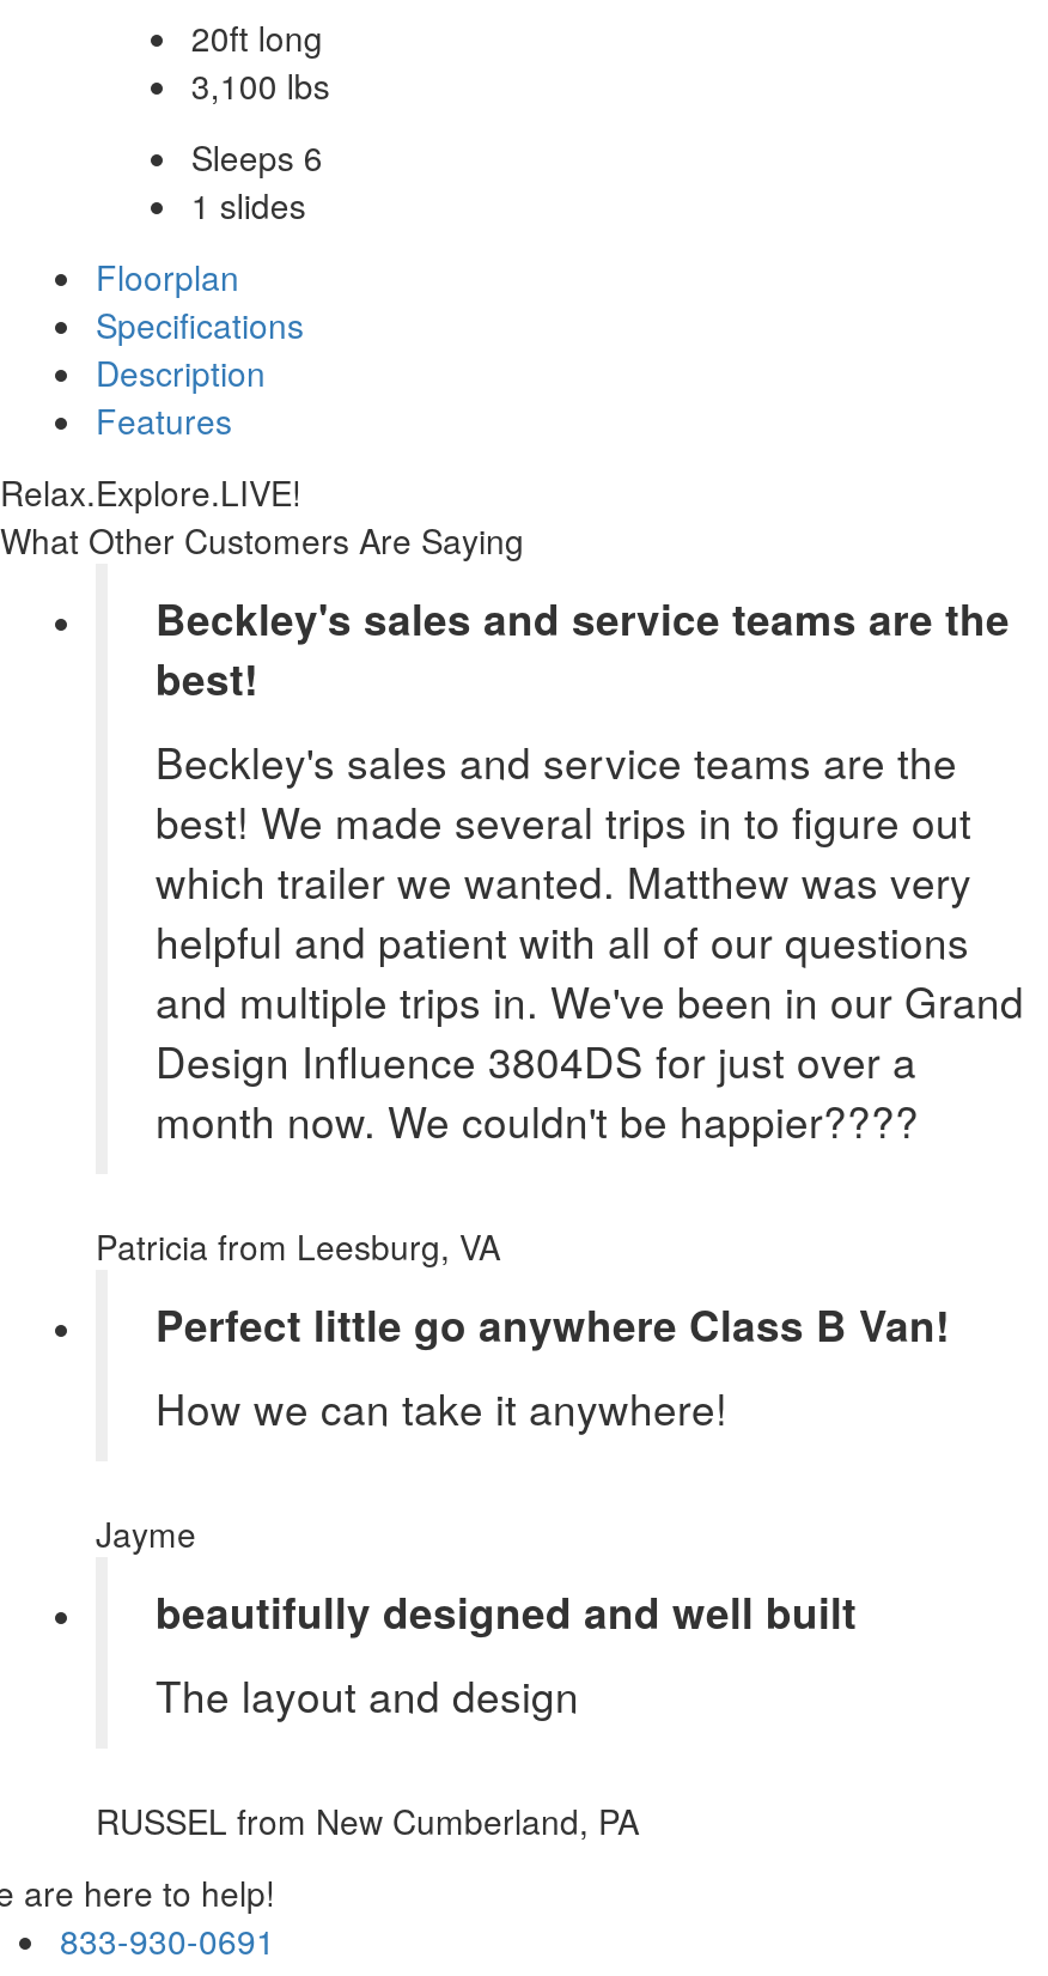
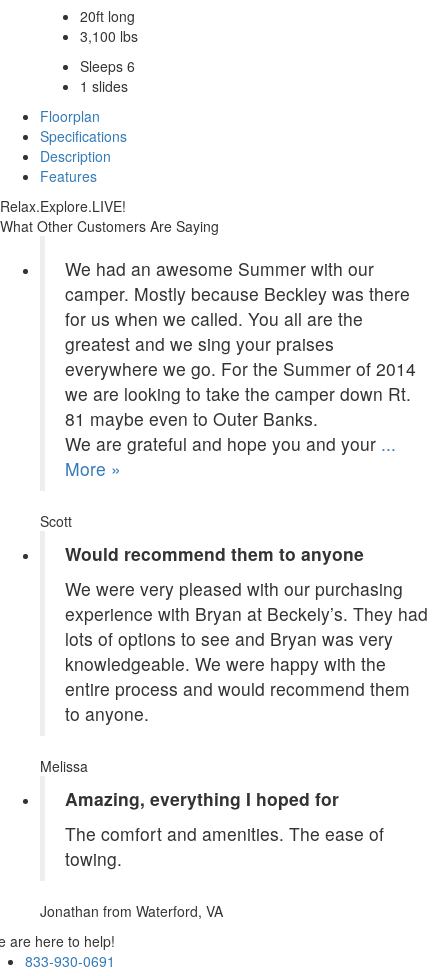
- Beckley's sales and service teams are the
- best!
- Beckley's sales and service teams are the
- best! We made several trips in to figure out
- which trailer we wanted. Matthew was very
- helpful and patient with all of our questions
- and multiple trips in. We've been in our Grand
- Design Influence 3804DS for just over a
- month now. We couldn't be happier????
+ We had an awesome Summer with our
+ camper. Mostly because Beckley was there
+ for us when we called. You all are the
+ greatest and we sing your praises
+ everywhere we go. For the Summer of 2014
+ we are looking to take the camper down Rt.
+ 81 maybe even to Outer Banks.
+ We are grateful and hope you and your...
+ More »

- Patricia from Leesburg, VA
- Perfect little go anywhere Class B Van!
- How we can take it anywhere!
+ Scott
+ Would recommend them to anyone
+ We were very pleased with our purchasing
+ experience with Bryan at Beckely’s. They had
+ lots of options to see and Bryan was very
+ knowledgeable. We were happy with the
+ entire process and would recommend them
+ to anyone.

- Jayme
- beautifully designed and well built
- The layout and design
+ Melissa
+ Amazing, everything I hoped for
+ The comfort and amenities. The ease of
+ towing.

- RUSSEL from New Cumberland, PA
+ Jonathan from Waterford, VA
